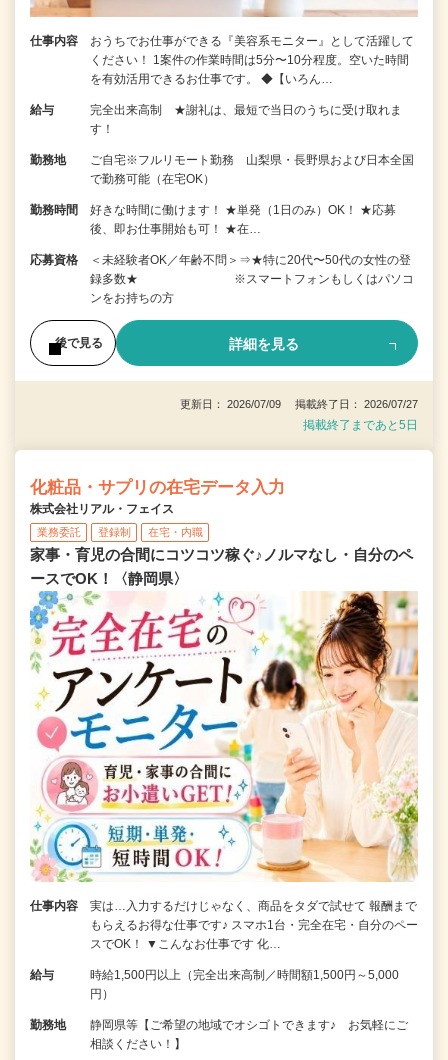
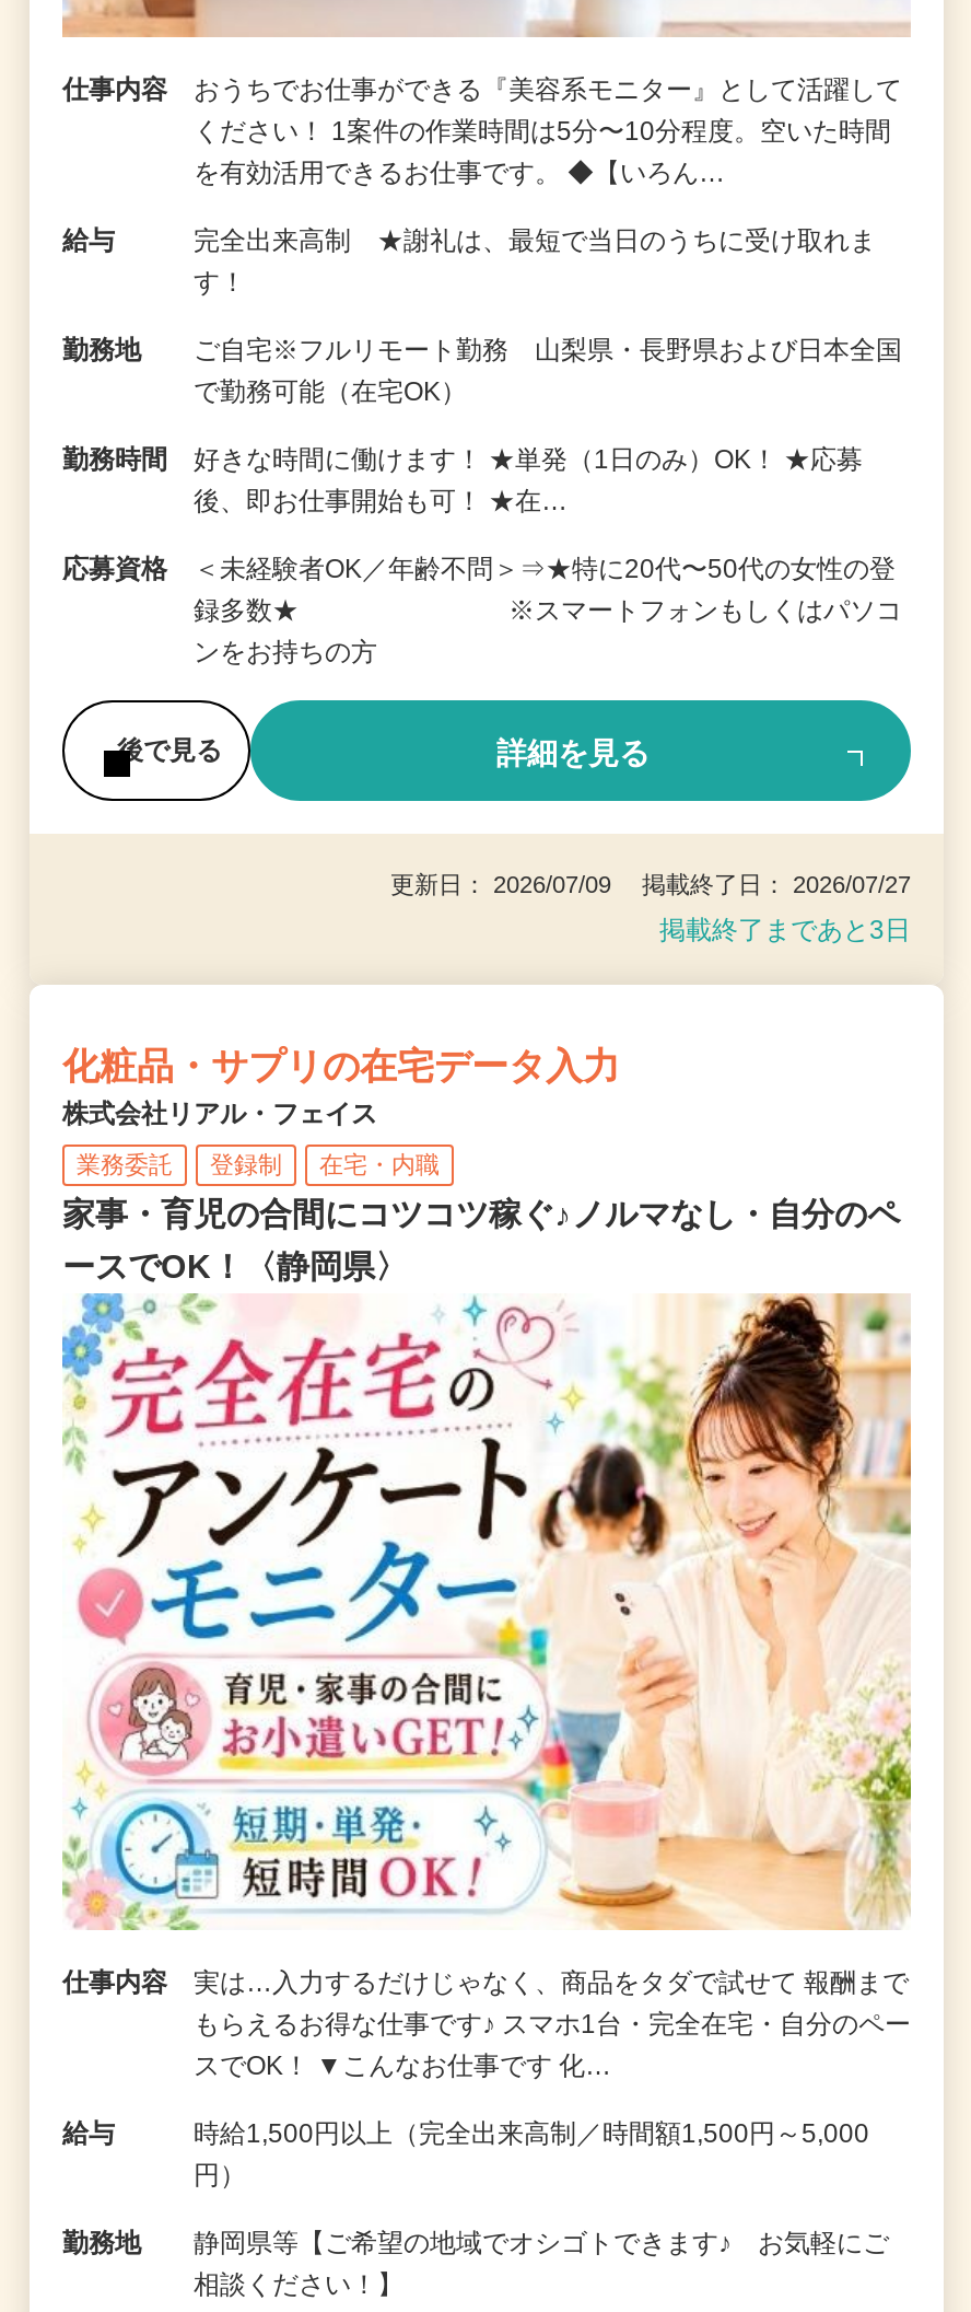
- 掲載終了まであと5日
+ 掲載終了まであと3日
